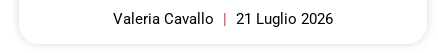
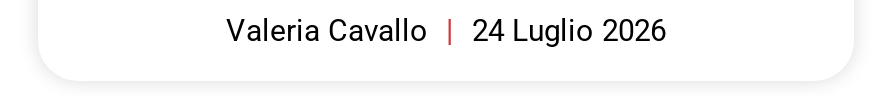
- Valeria Cavallo 21 Luglio 2026
+ Valeria Cavallo 24 Luglio 2026
